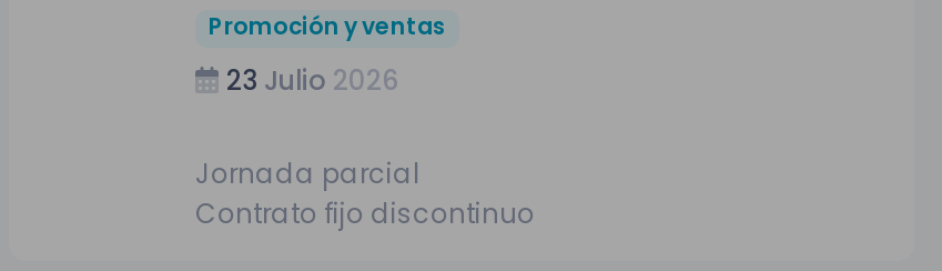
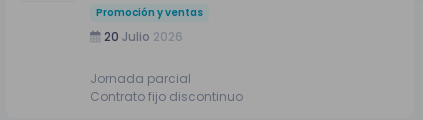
- 23 Julio 2026
+ 20 Julio 2026
